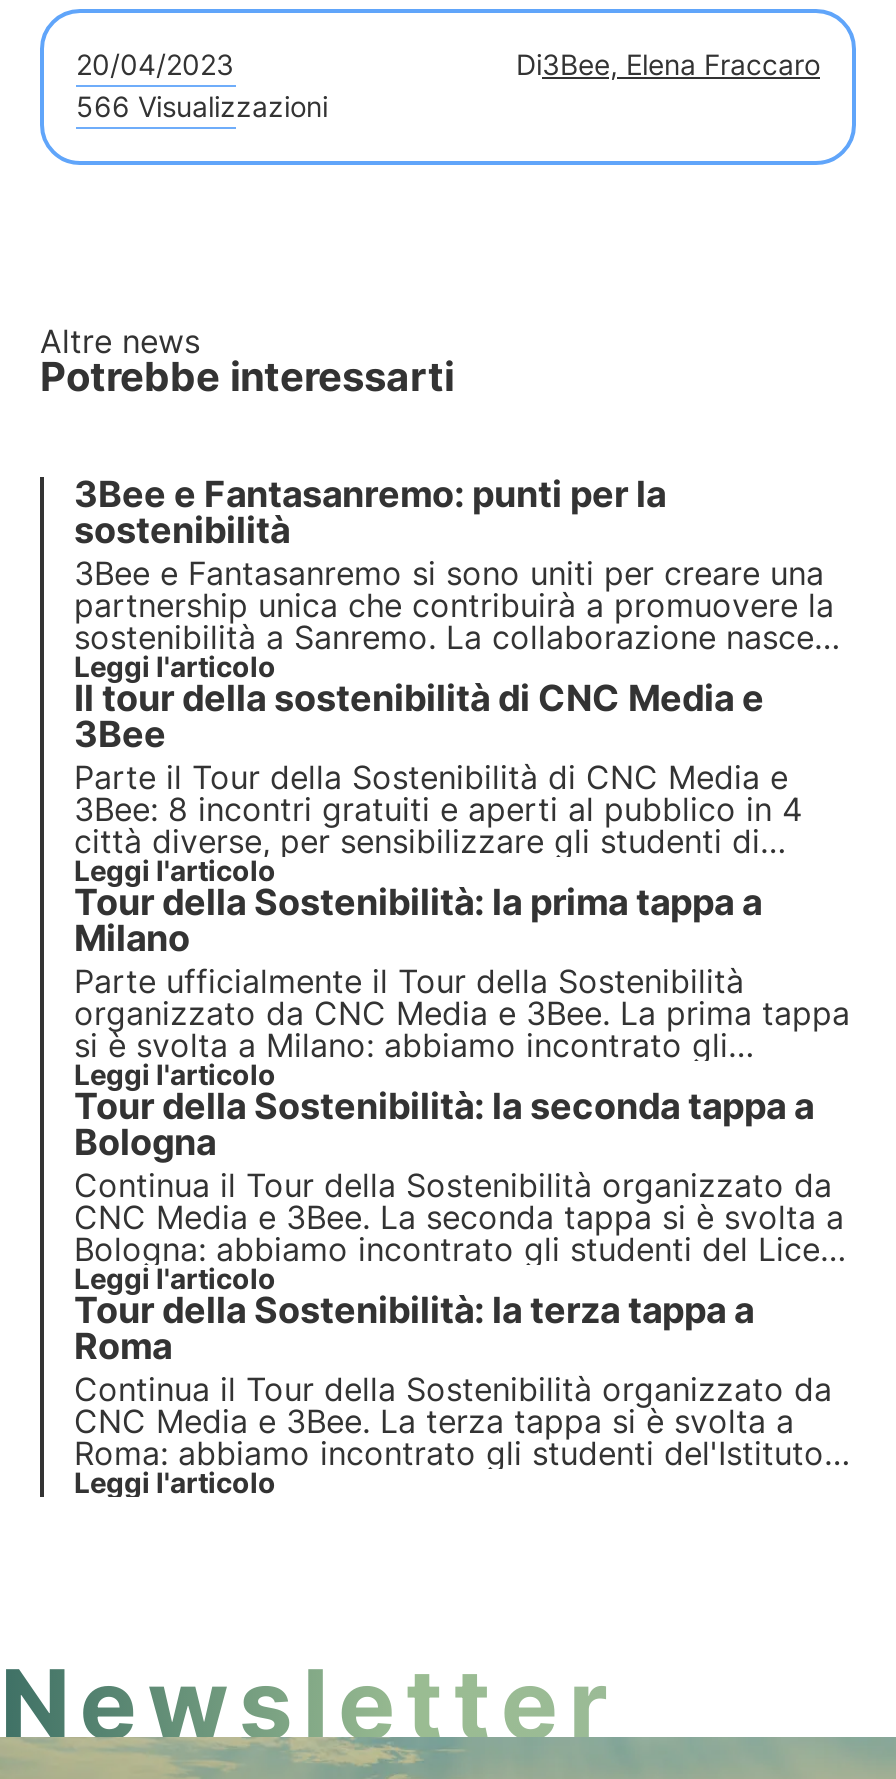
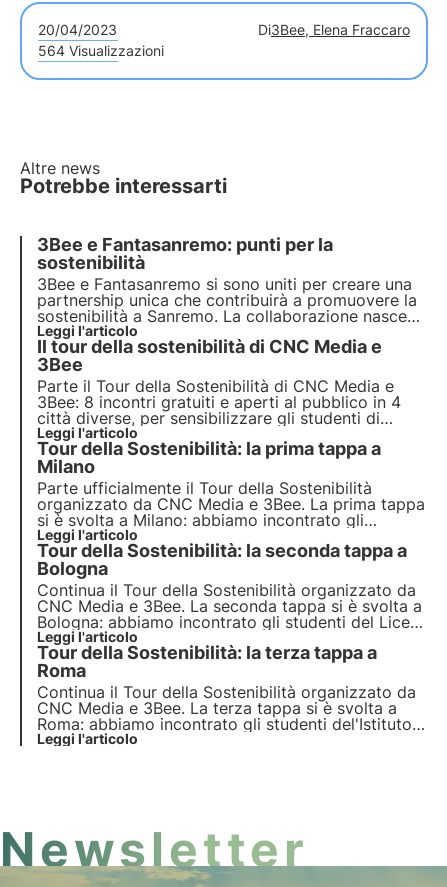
- 566 Visualizzazioni
+ 564 Visualizzazioni
